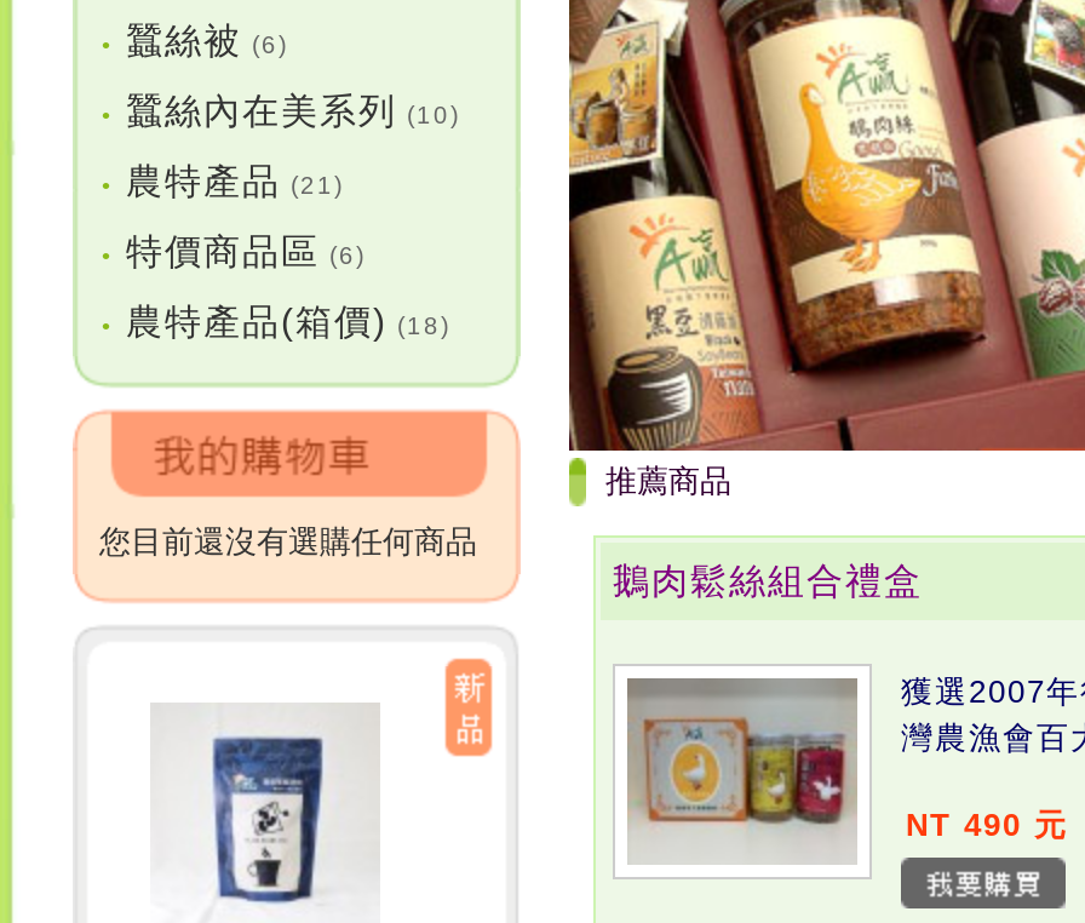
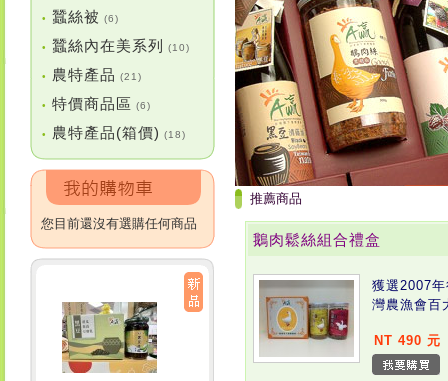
- [image]
+ [image]
